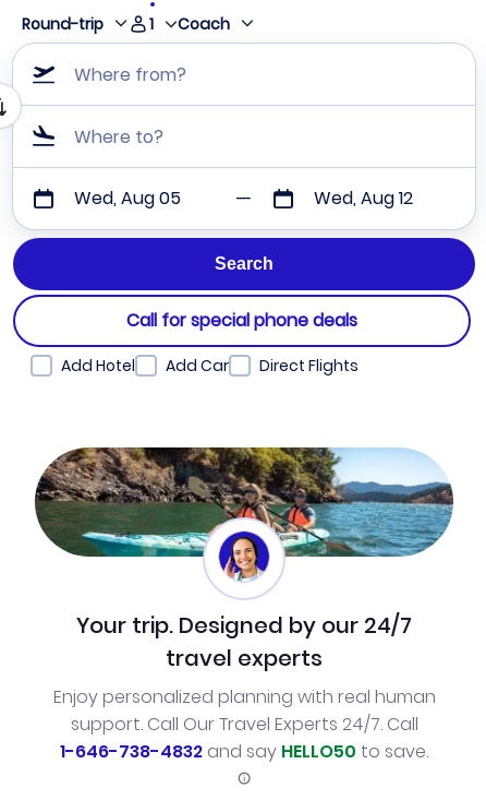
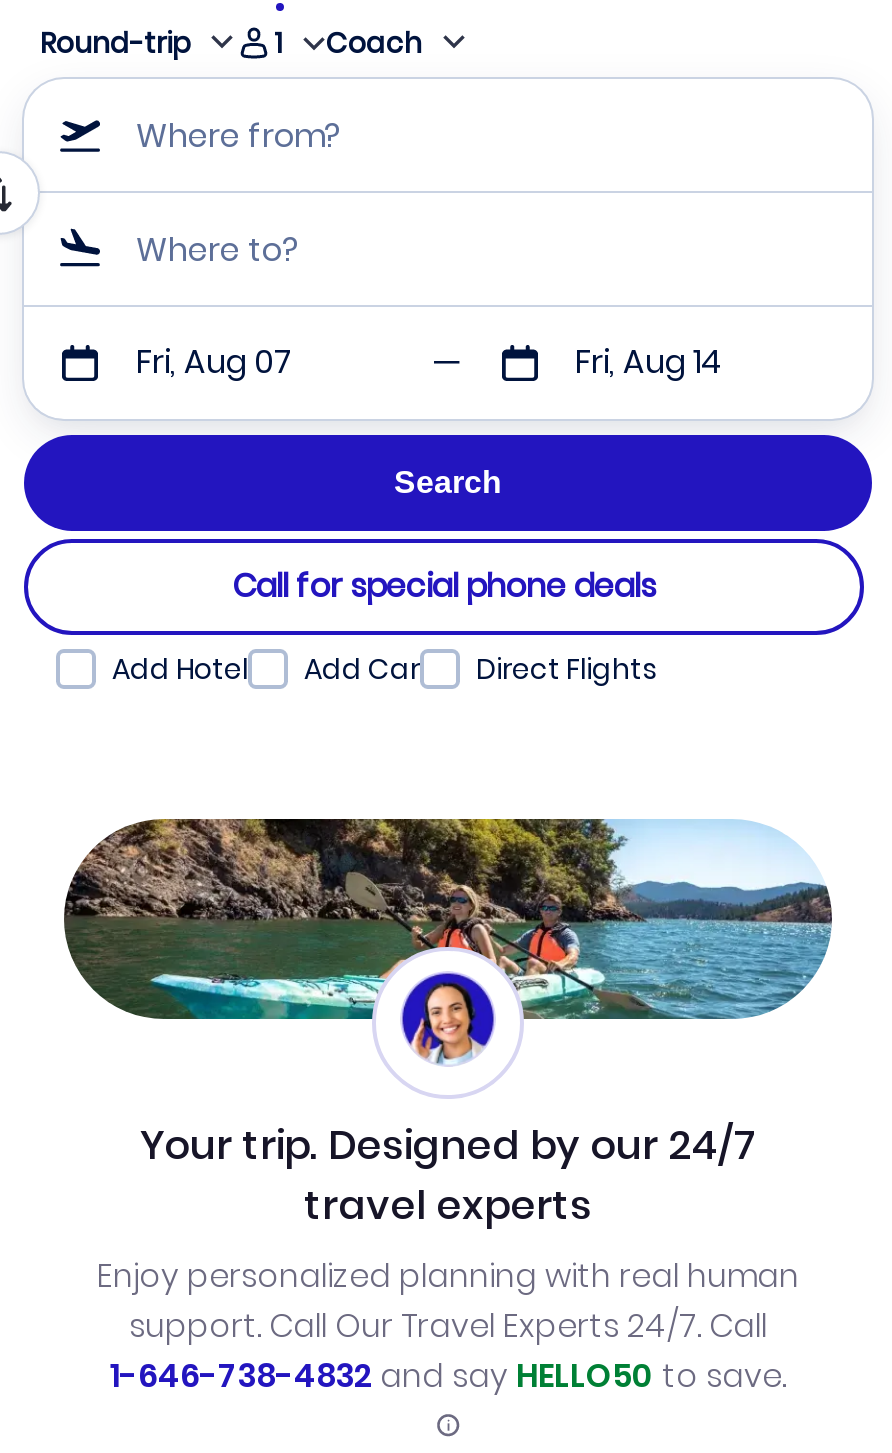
- Wed, Aug 05
+ Fri, Aug 07

- Wed, Aug 12
+ Fri, Aug 14
